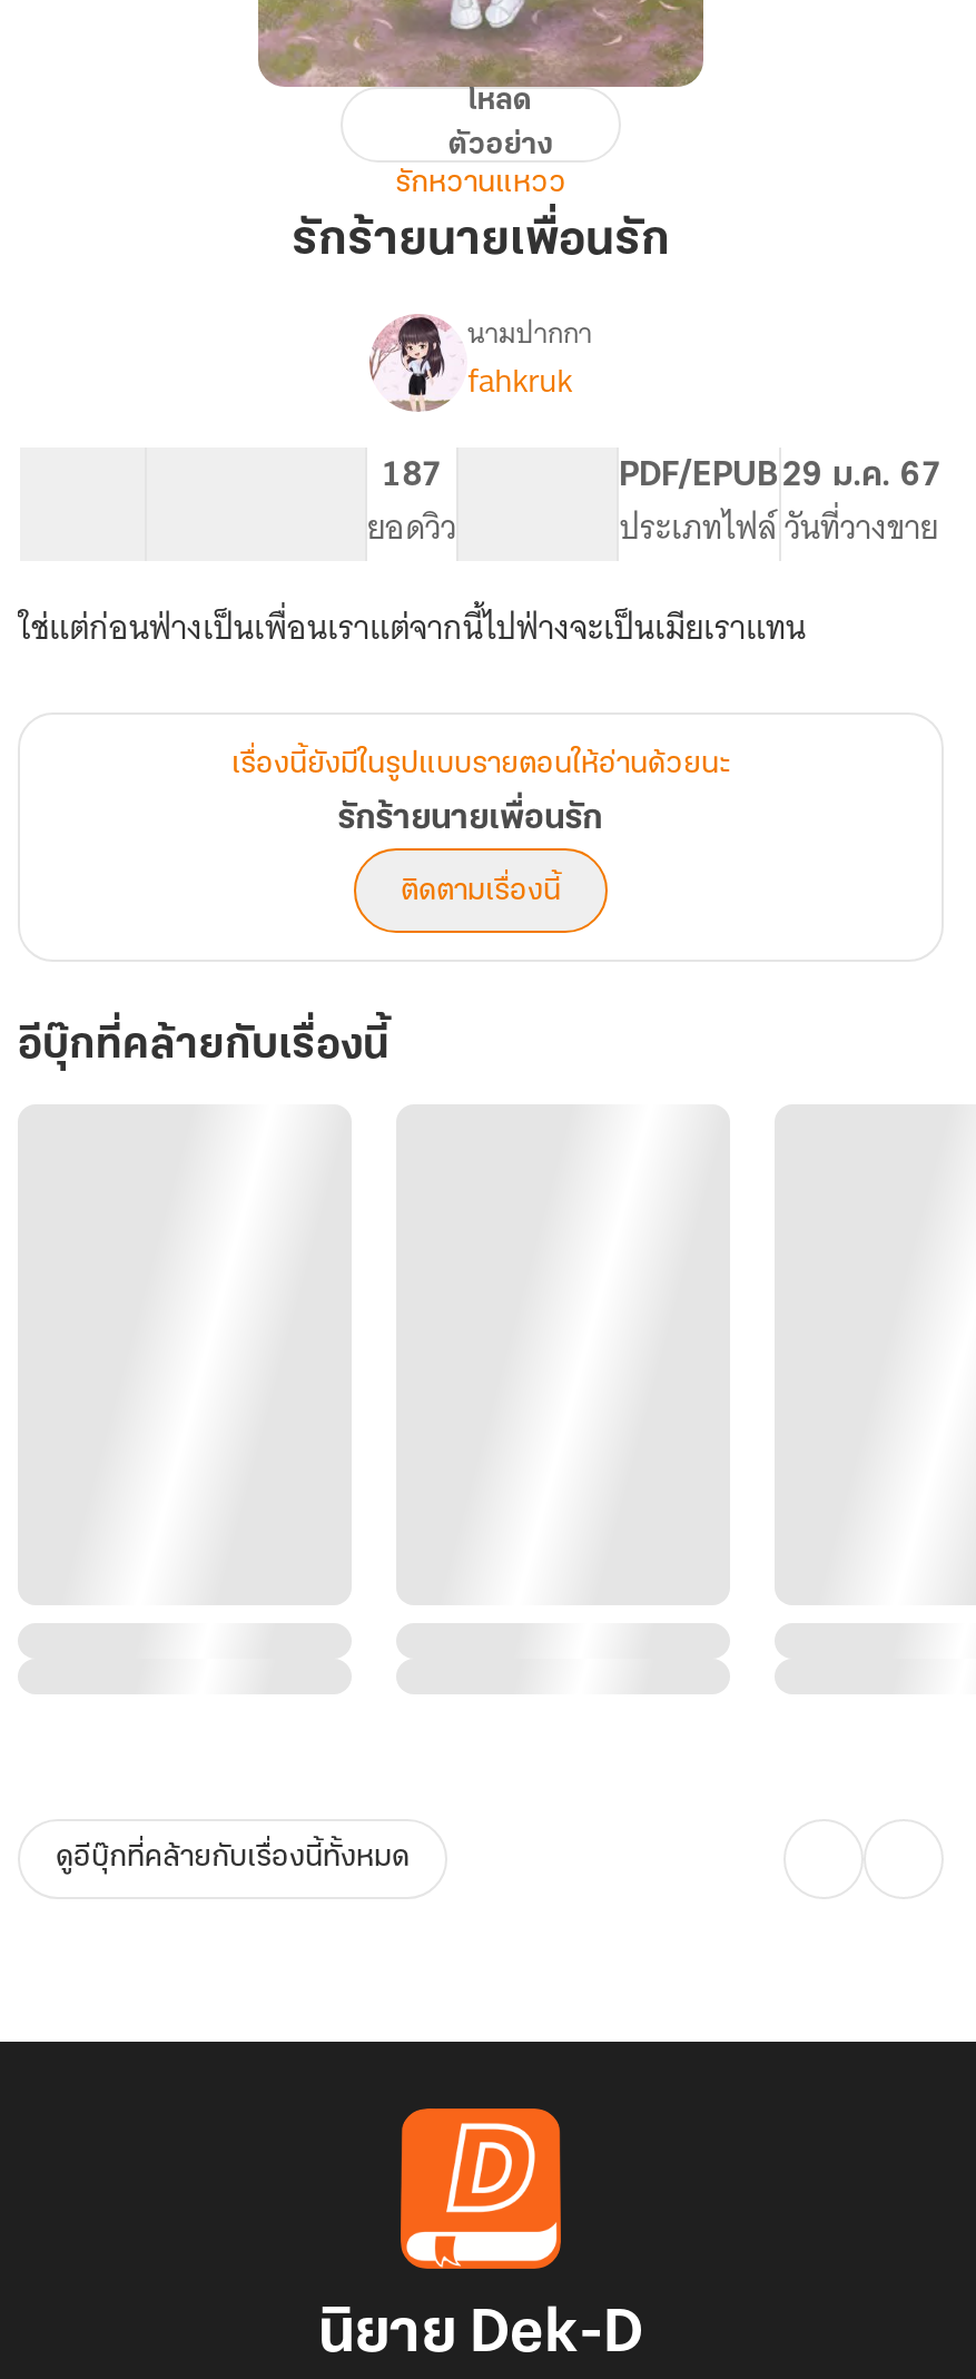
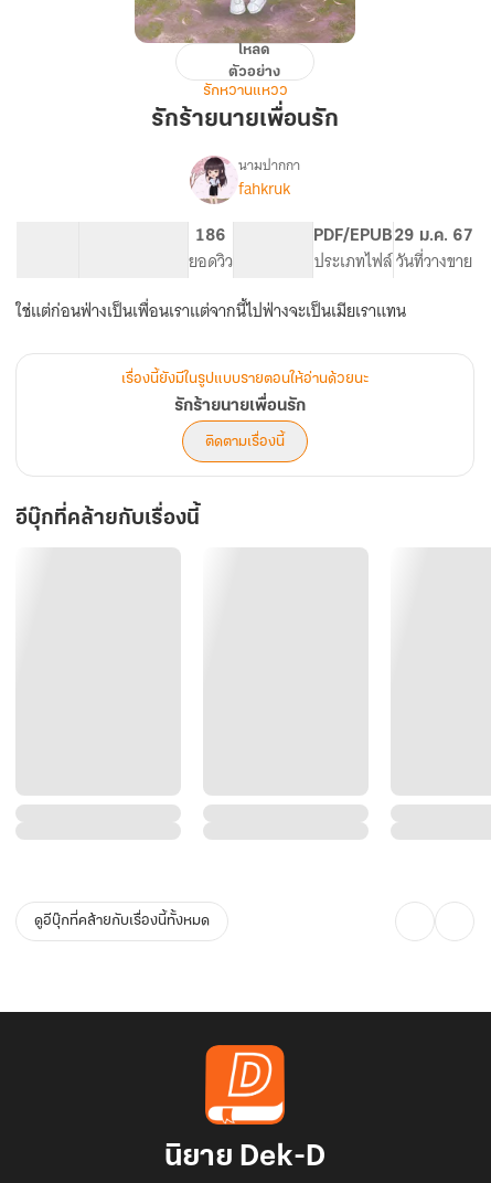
- 187
+ 186
